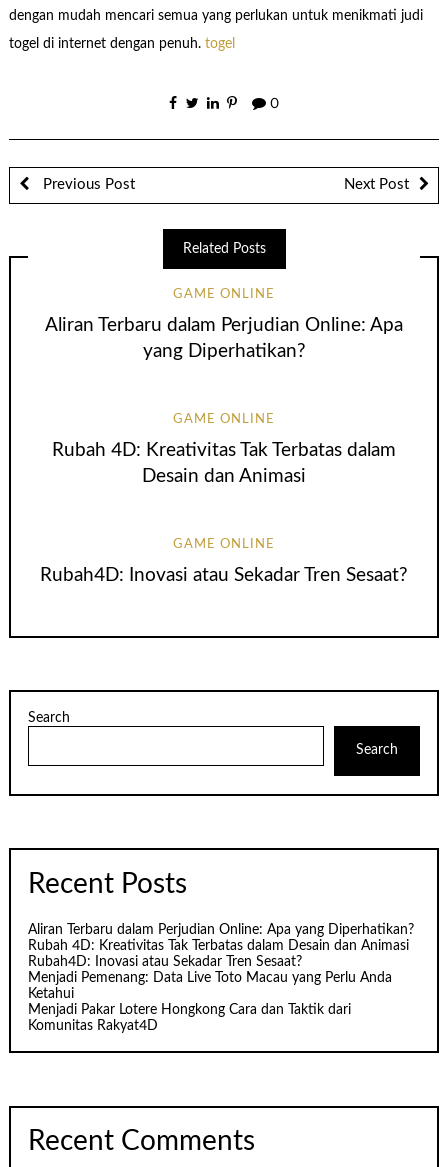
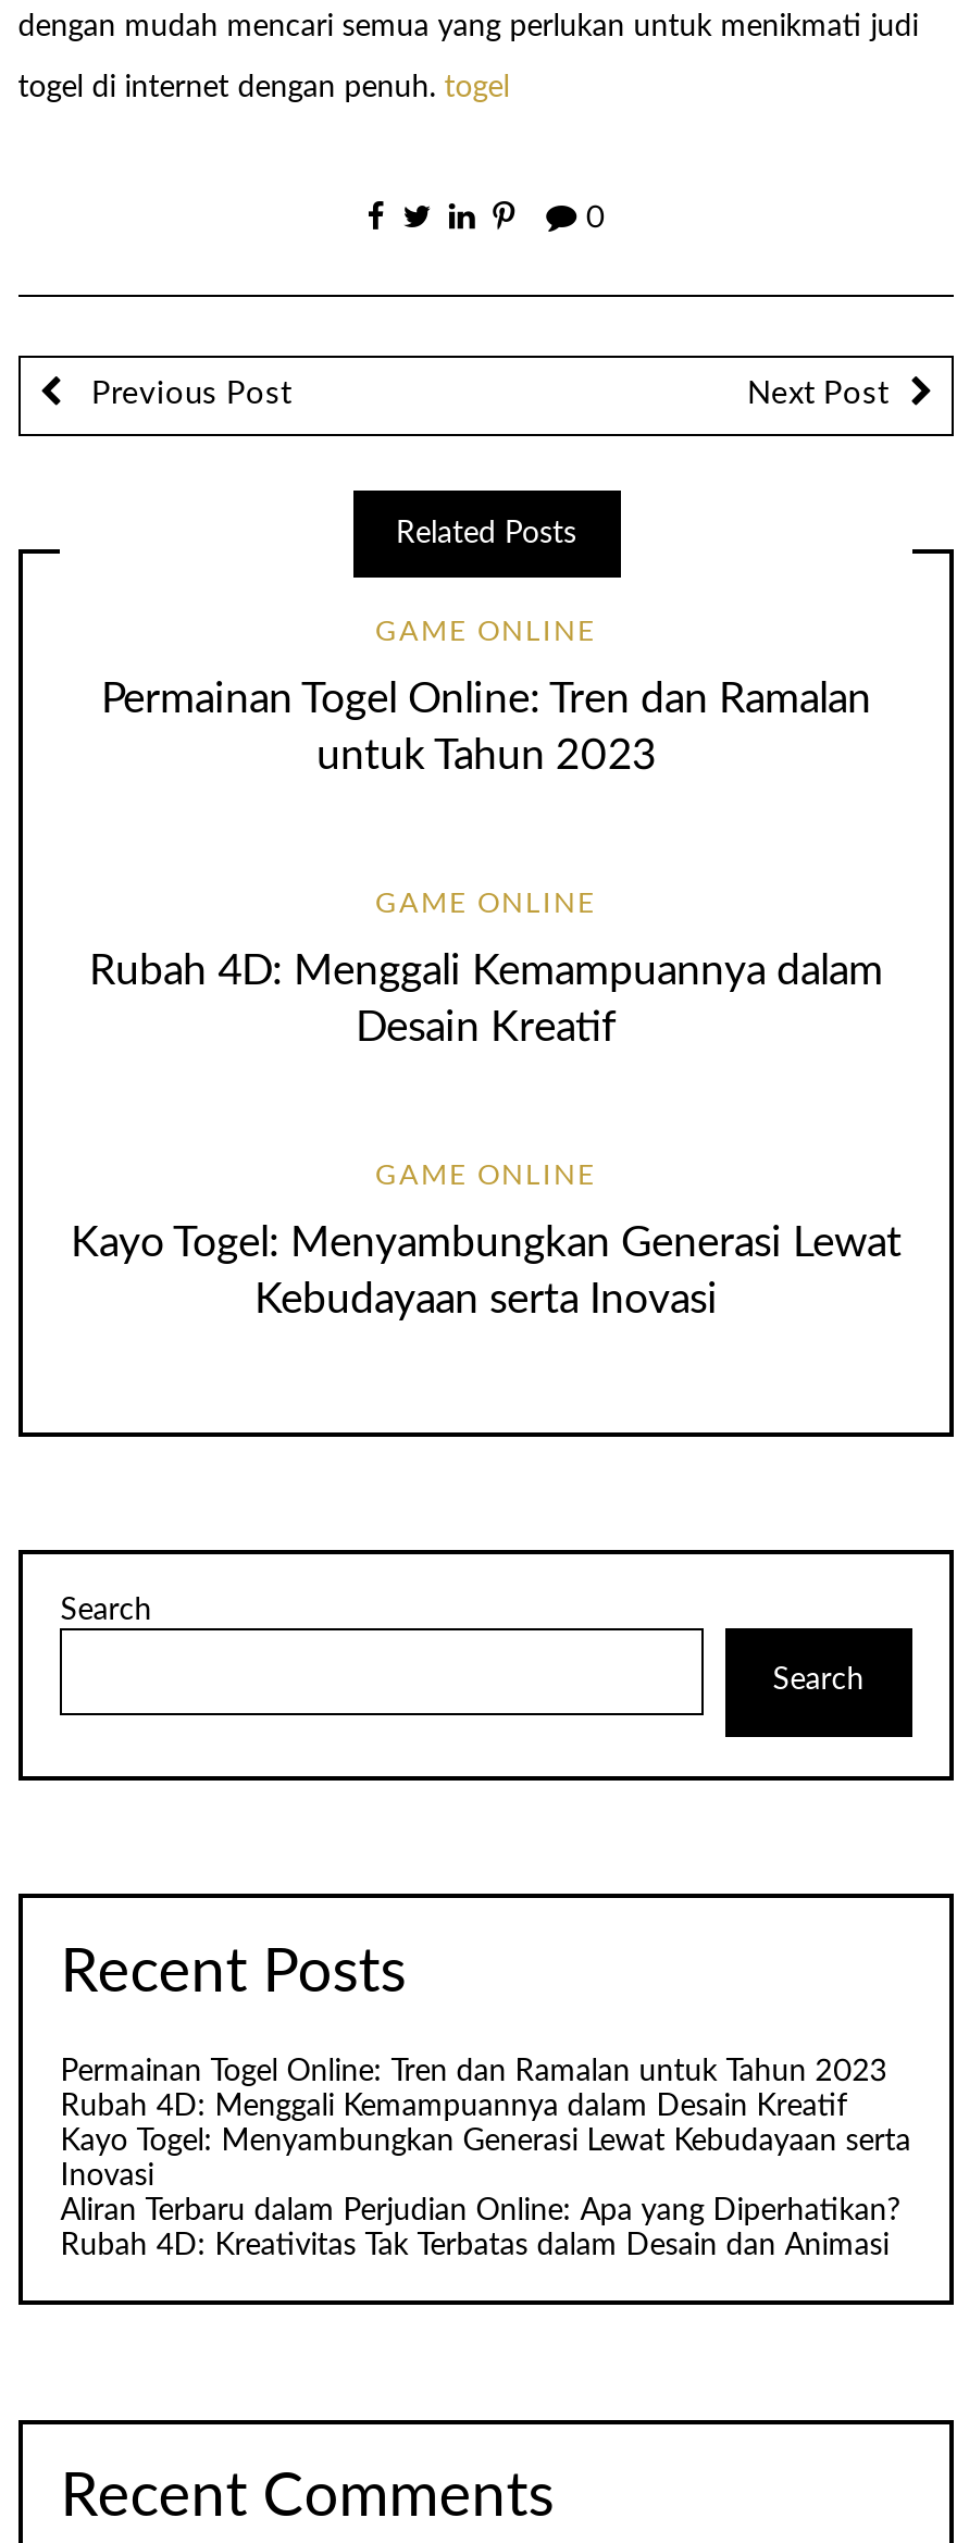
- Aliran Terbaru dalam Perjudian Online: Apa
- yang Diperhatikan?
+ Permainan Togel Online: Tren dan Ramalan
+ untuk Tahun 2023

- Rubah 4D: Kreativitas Tak Terbatas dalam
- Desain dan Animasi
+ Rubah 4D: Menggali Kemampuannya dalam
+ Desain Kreatif

- Rubah4D: Inovasi atau Sekadar Tren Sesaat?
+ Kayo Togel: Menyambungkan Generasi Lewat
+ Kebudayaan serta Inovasi

moved down: Search | Search | Recent Posts

+ Permainan Togel Online: Tren dan Ramalan untuk Tahun 2023
+ Rubah 4D: Menggali Kemampuannya dalam Desain Kreatif
+ Kayo Togel: Menyambungkan Generasi Lewat Kebudayaan serta
+ Inovasi

moved down: Aliran Terbaru dalam Perjudian Online: Apa yang Diperhatikan? | Rubah 4D: Kreativitas Tak Terbatas dalam Desain dan Animasi

- Rubah4D: Inovasi atau Sekadar Tren Sesaat?
- Menjadi Pemenang: Data Live Toto Macau yang Perlu Anda
- Ketahui
- Menjadi Pakar Lotere Hongkong Cara dan Taktik dari
- Komunitas Rakyat4D
